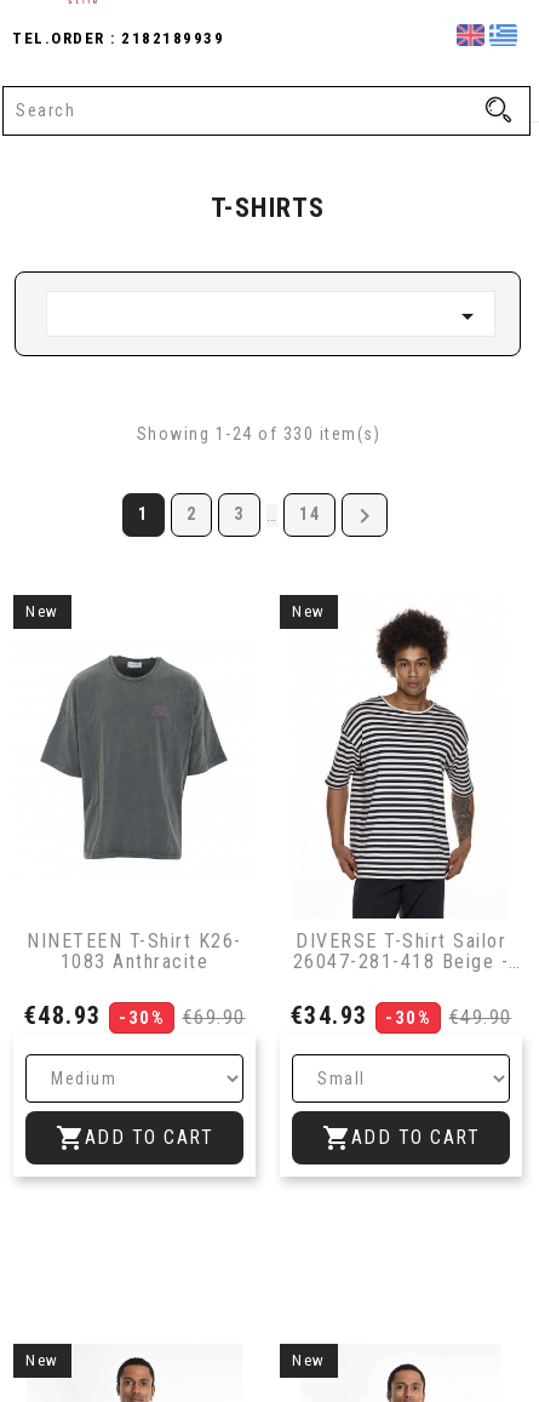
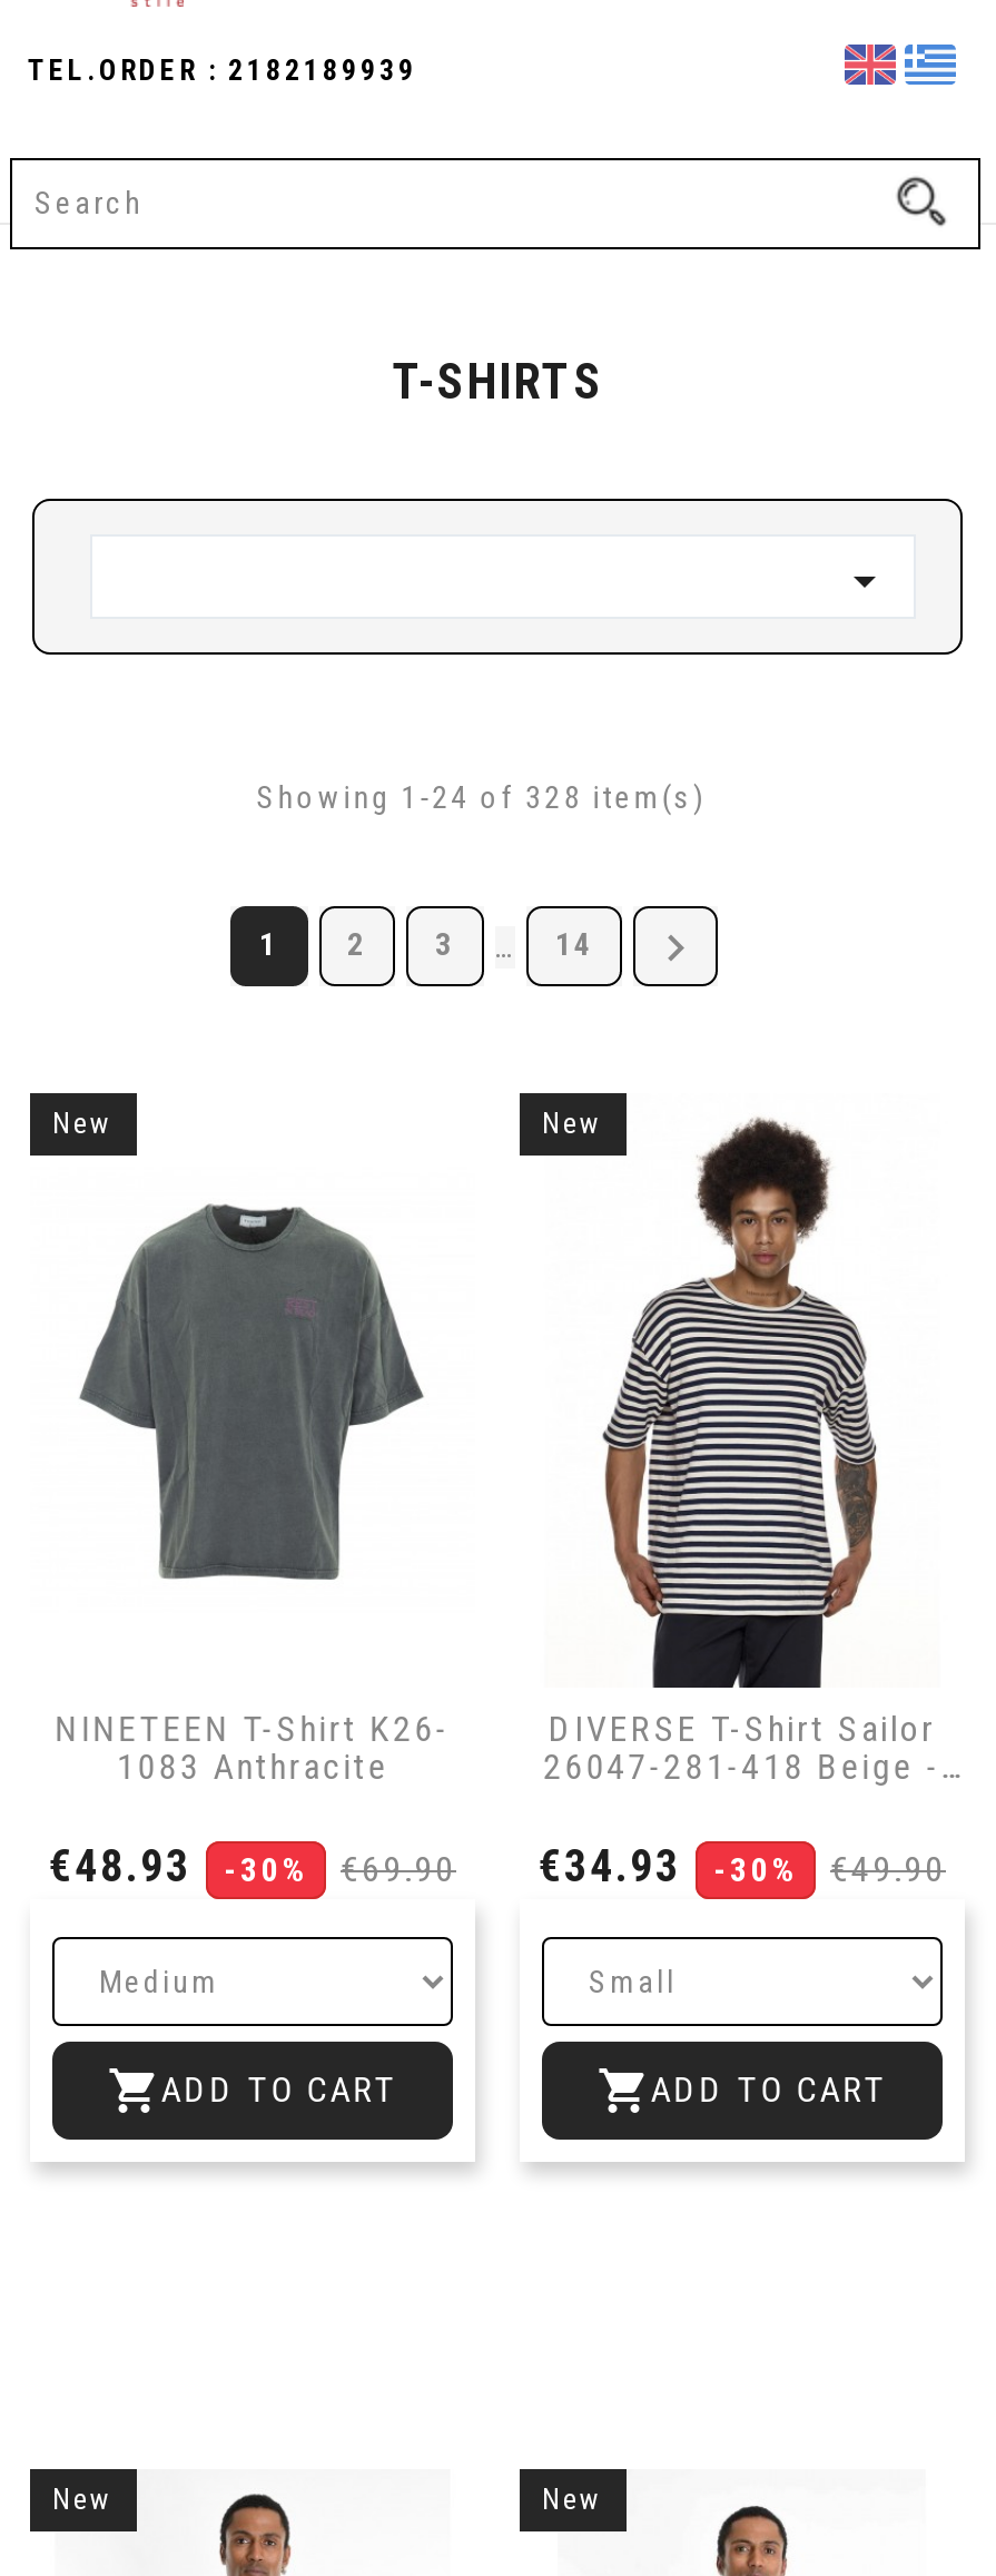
- Showing 1-24 of 330 item(s)
+ Showing 1-24 of 328 item(s)
